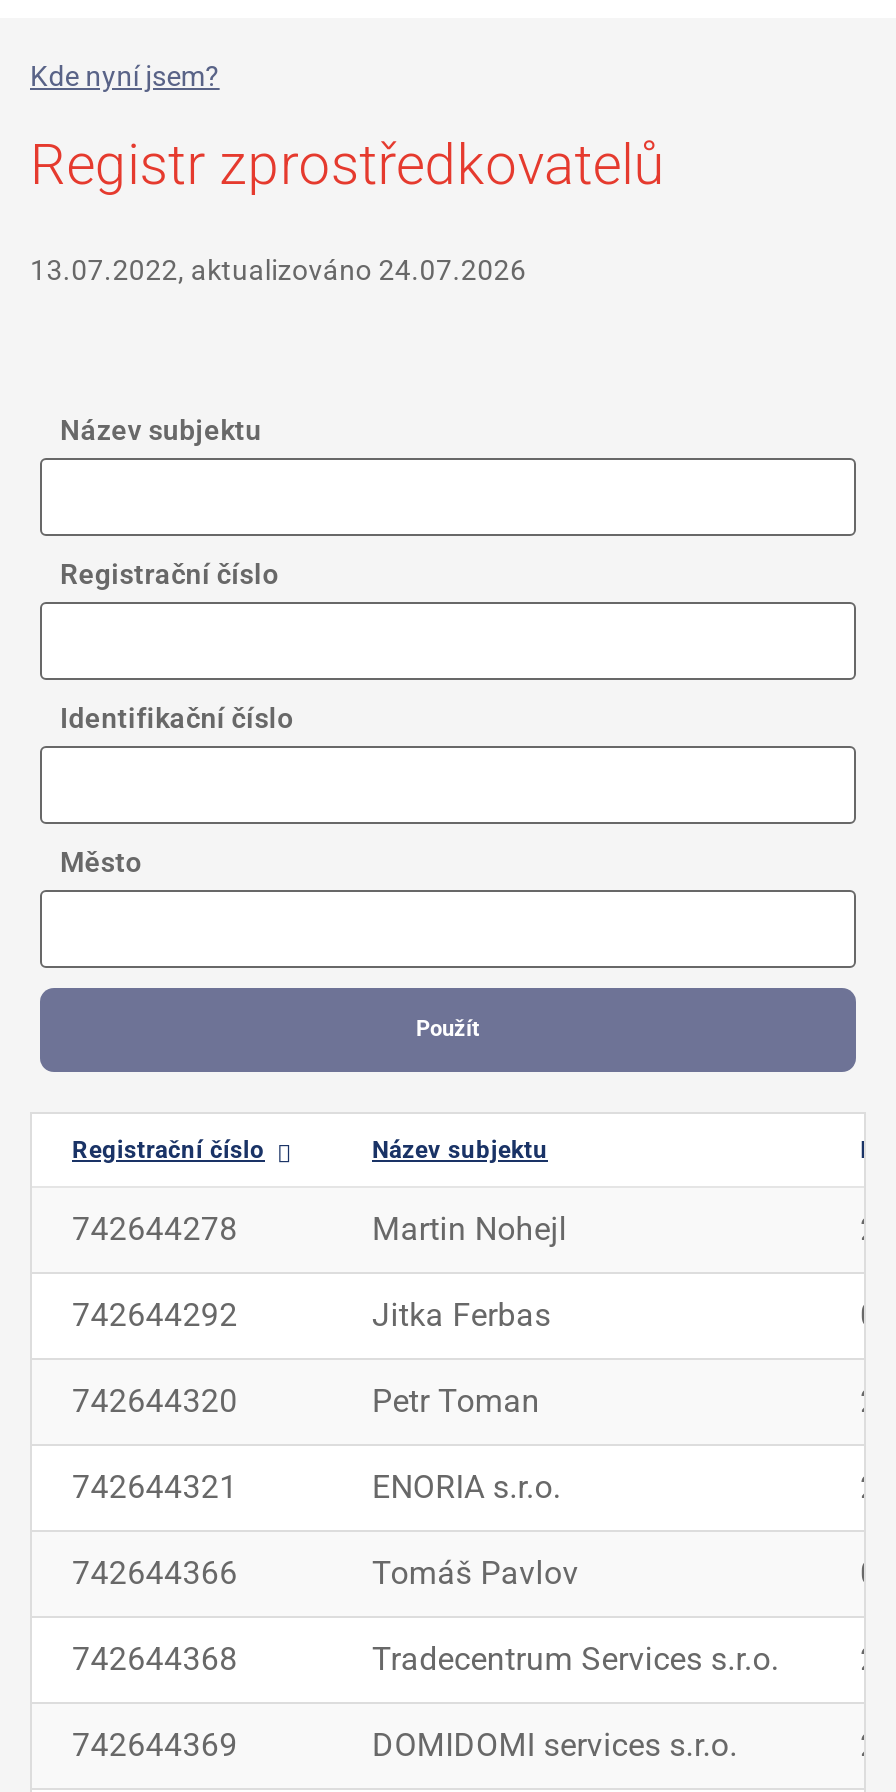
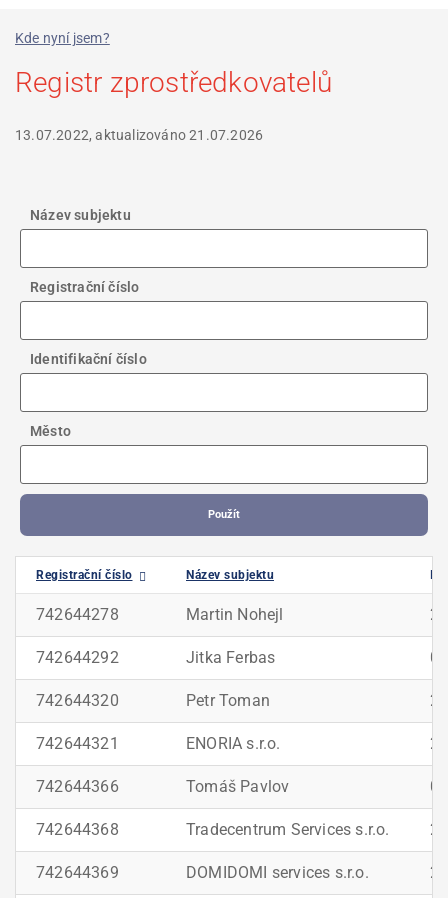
- 13.07.2022, aktualizováno 24.07.2026
+ 13.07.2022, aktualizováno 21.07.2026
